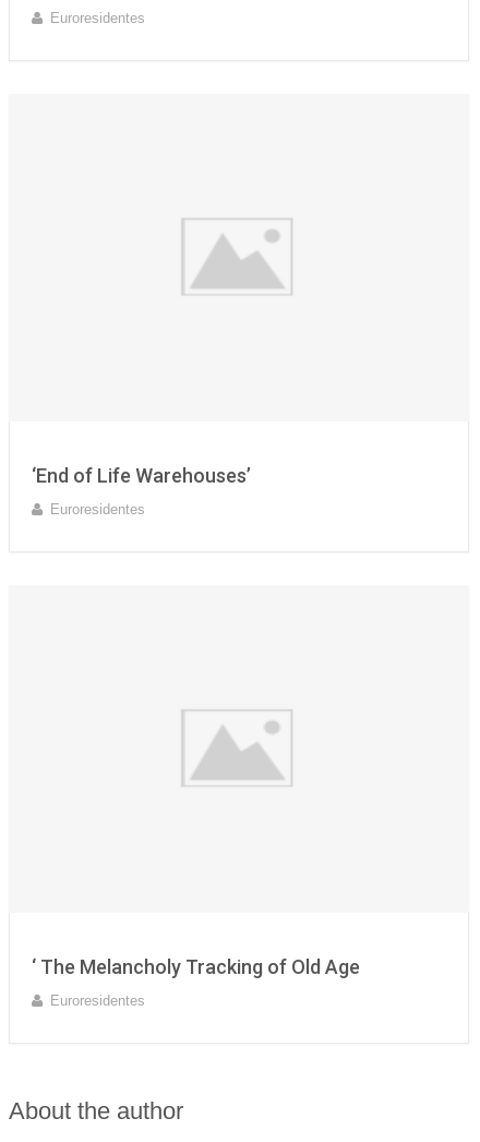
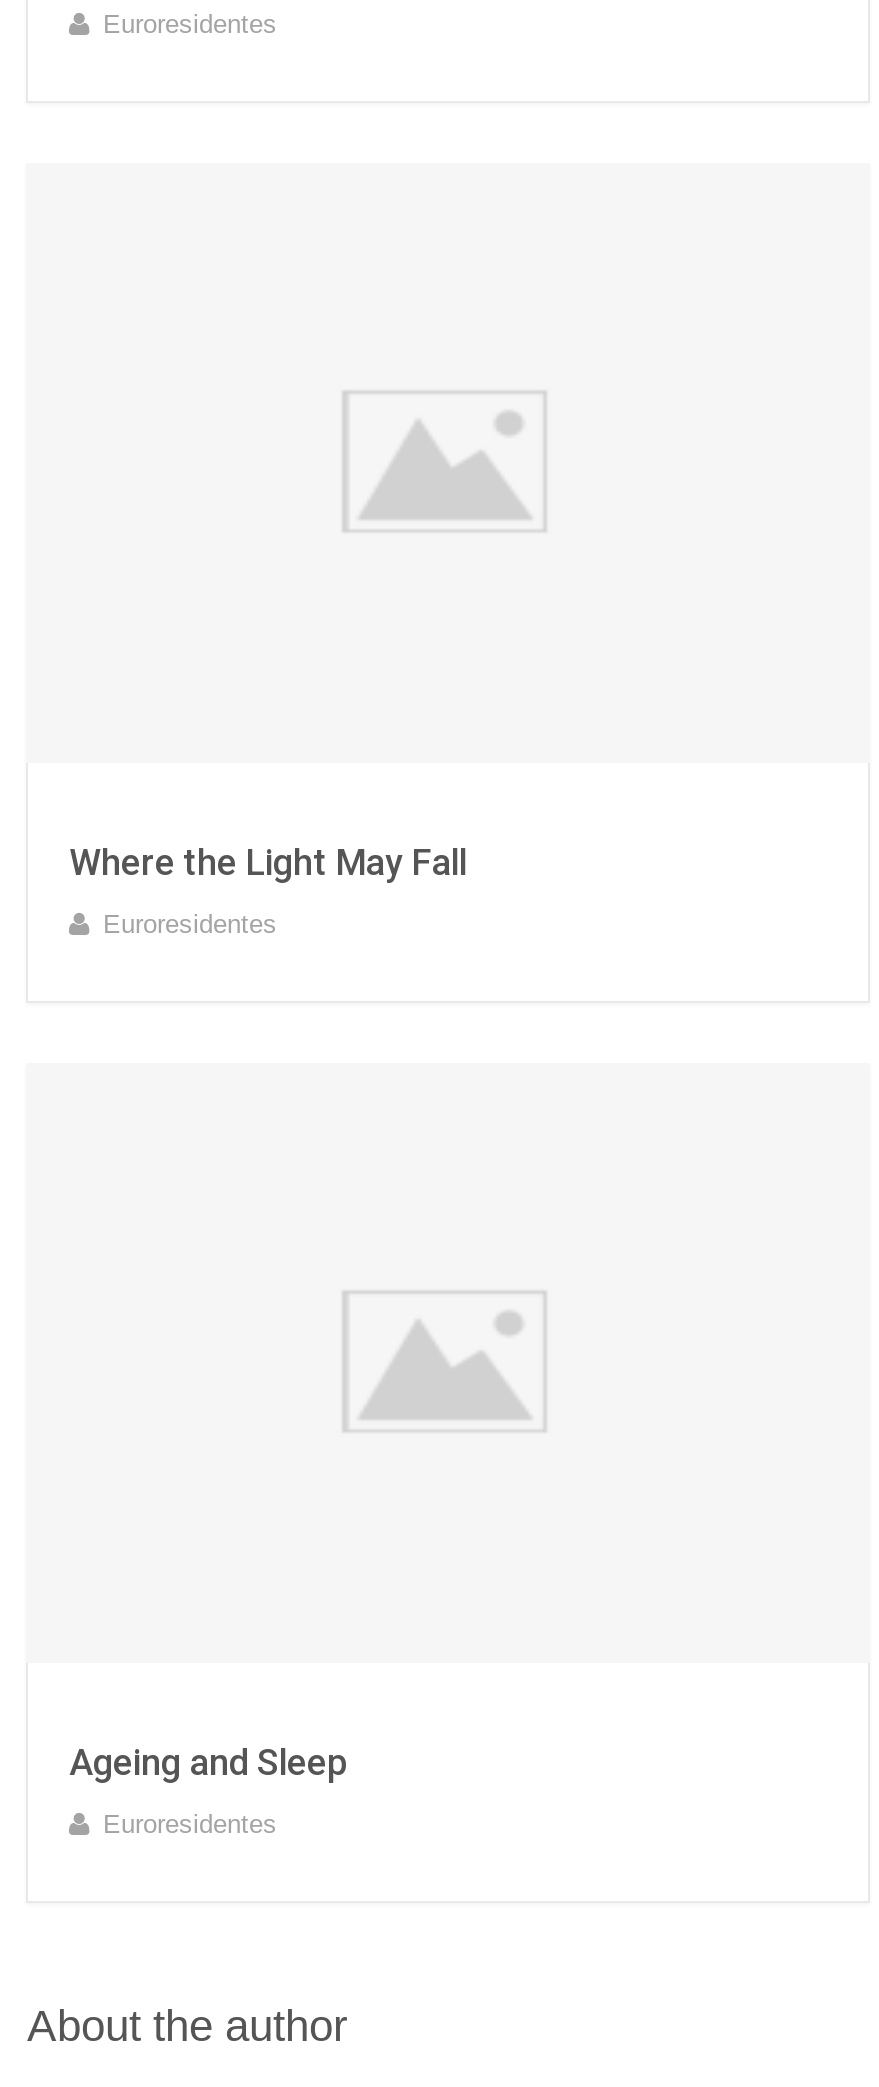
- ‘End of Life Warehouses’
+ Where the Light May Fall

- ‘ The Melancholy Tracking of Old Age
+ Ageing and Sleep
